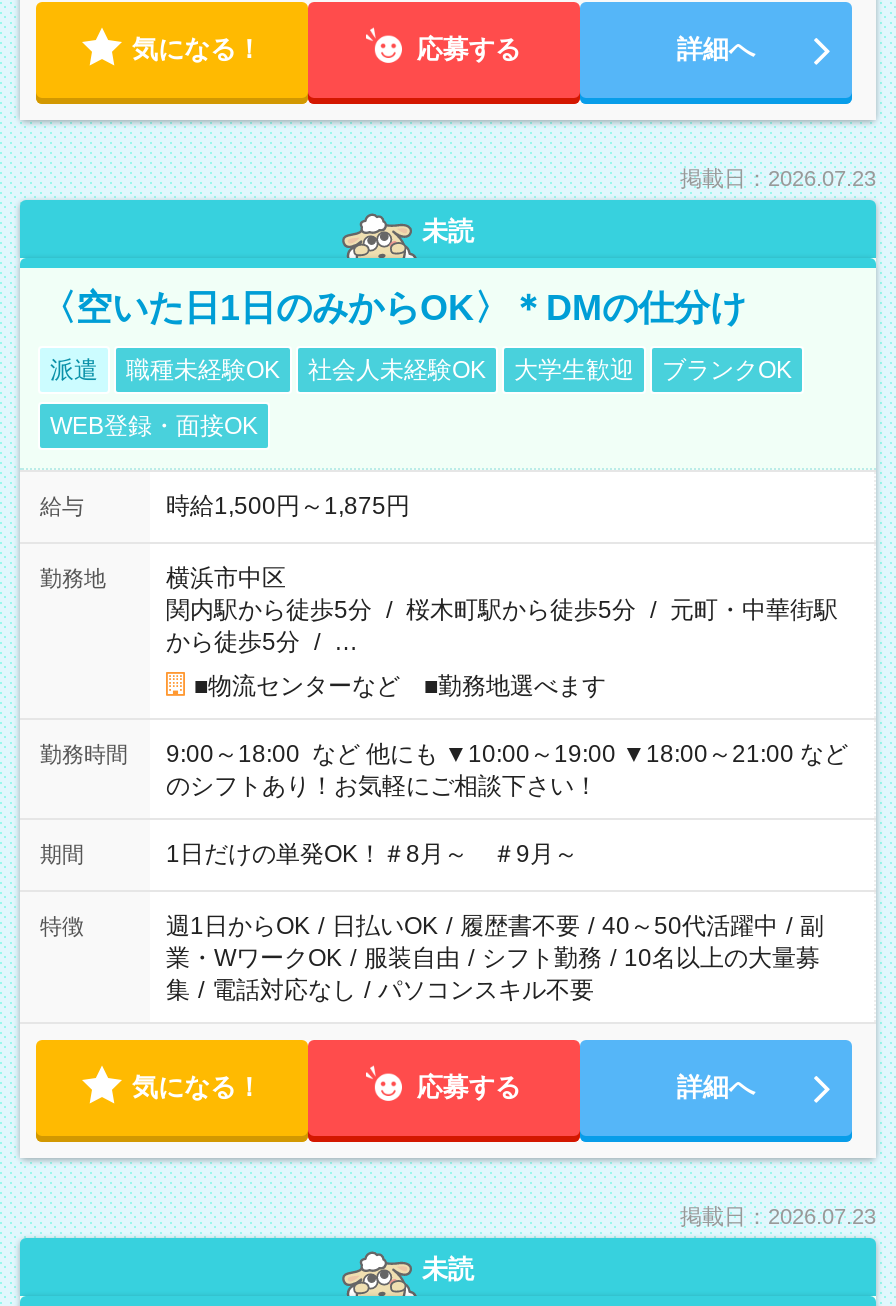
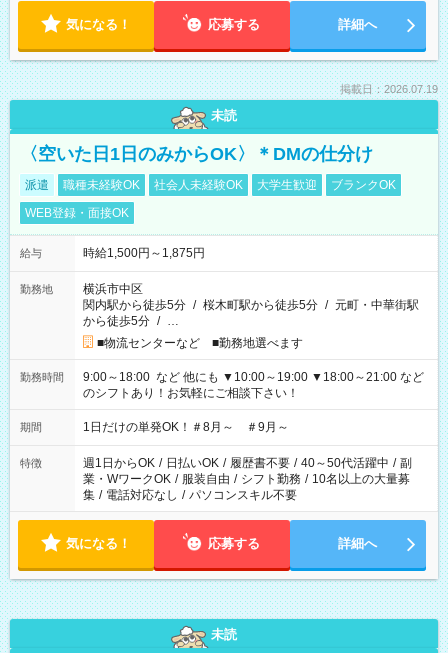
- 掲載日：2026.07.23
+ 掲載日：2026.07.19

- 掲載日：2026.07.23
